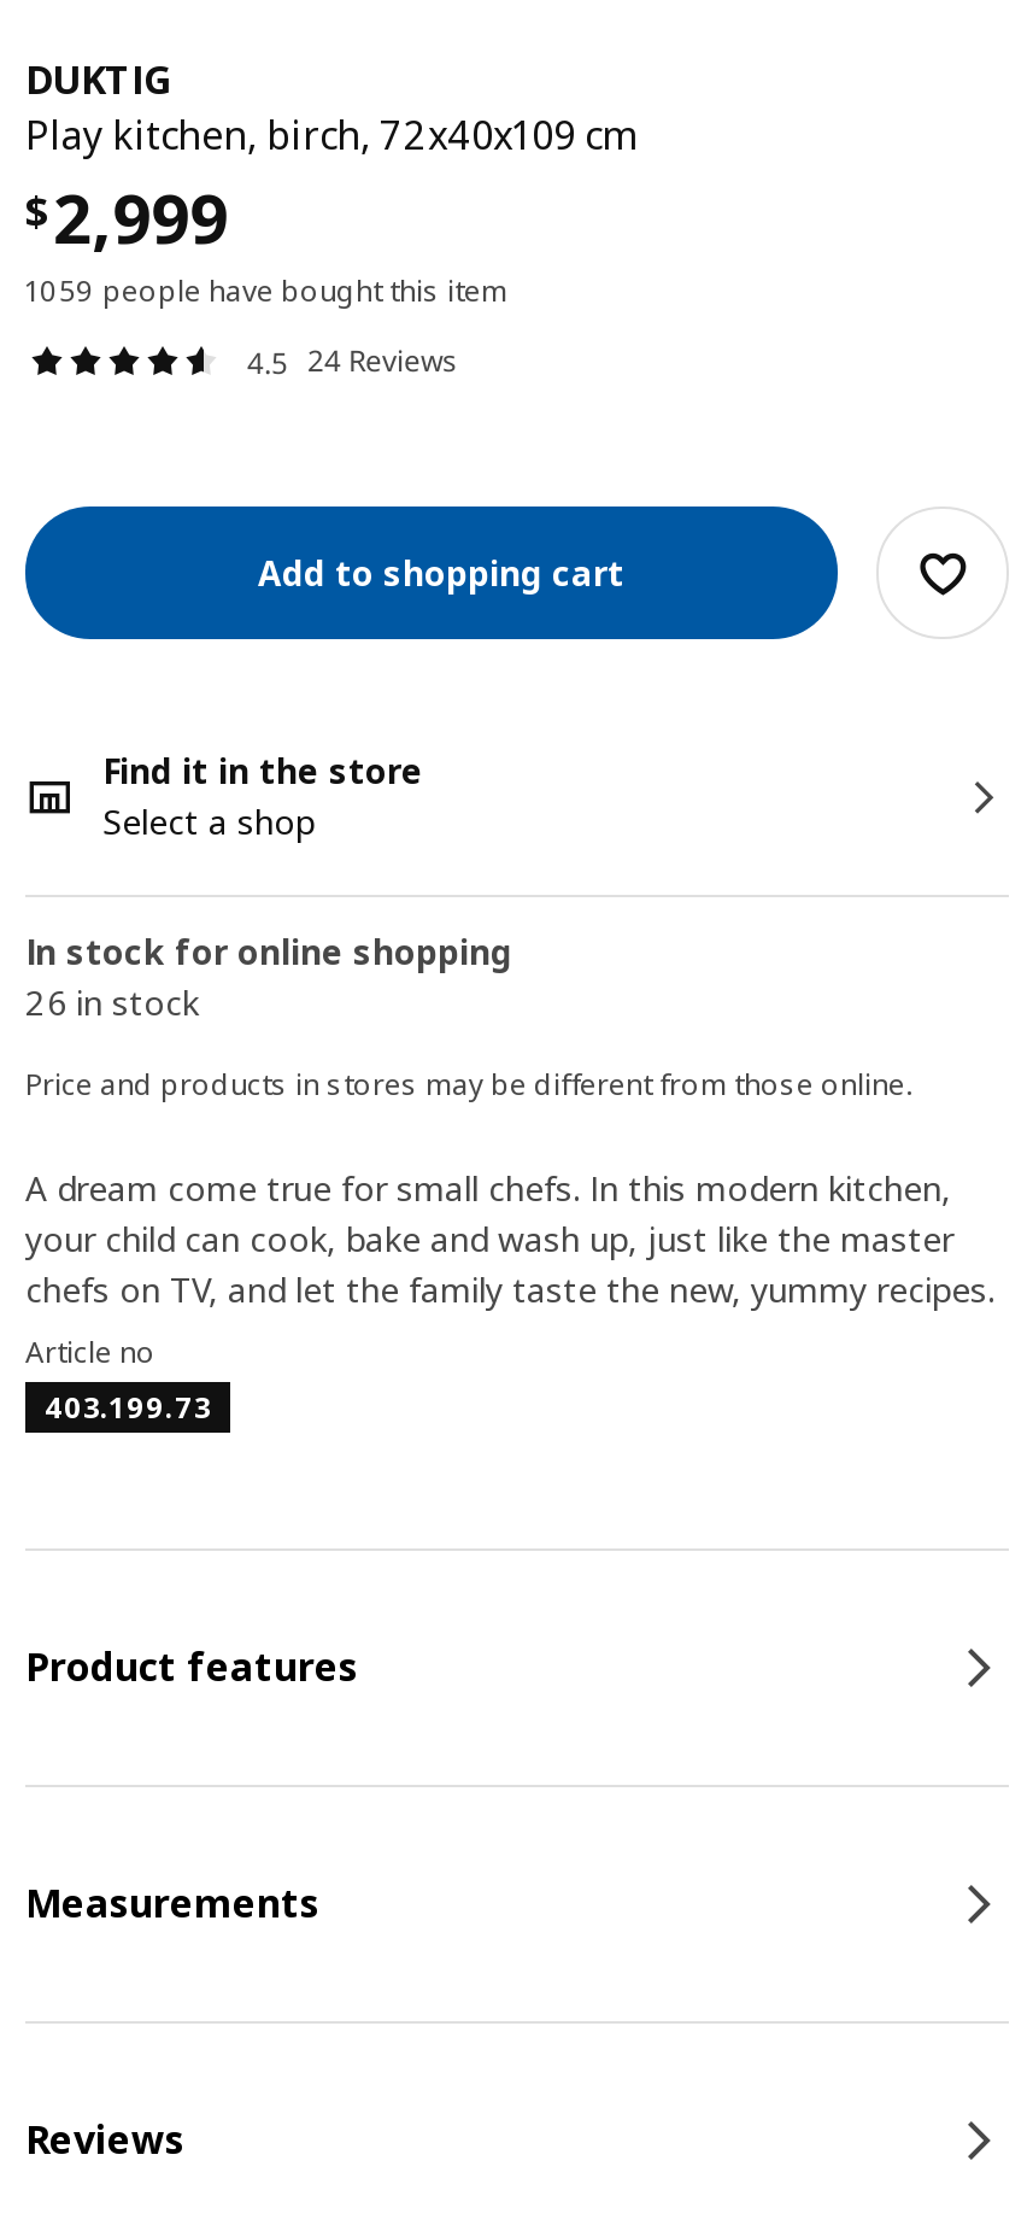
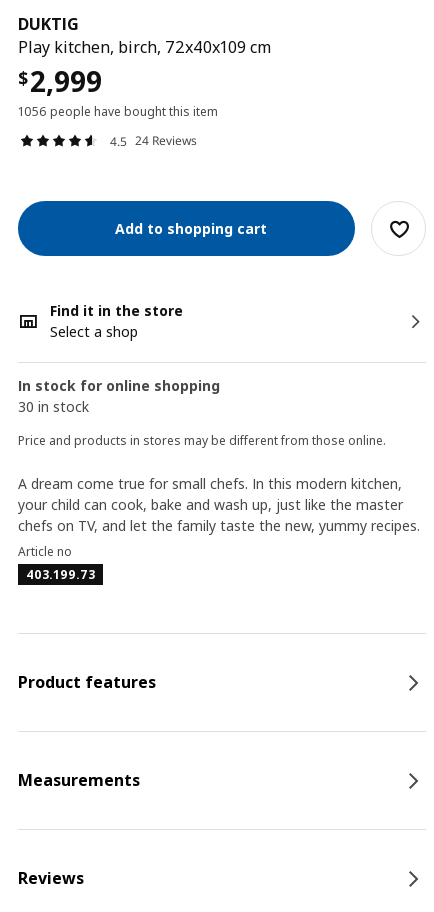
- 1059 people have bought this item
+ 1056 people have bought this item

- 26 in stock
+ 30 in stock
